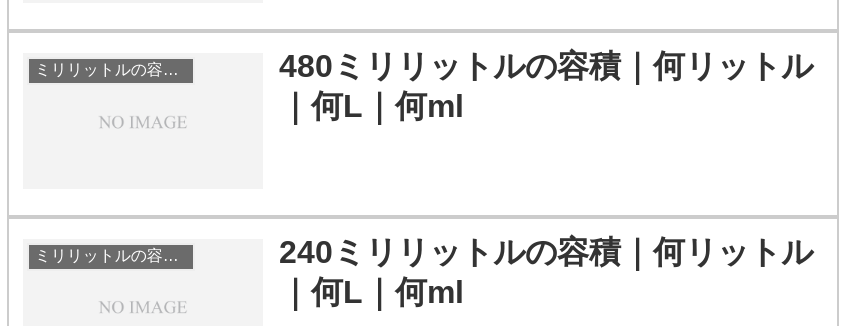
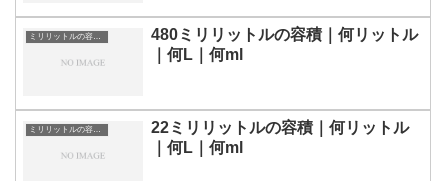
- 240ミリリットルの容積｜何リットル
+ 22ミリリットルの容積｜何リットル
